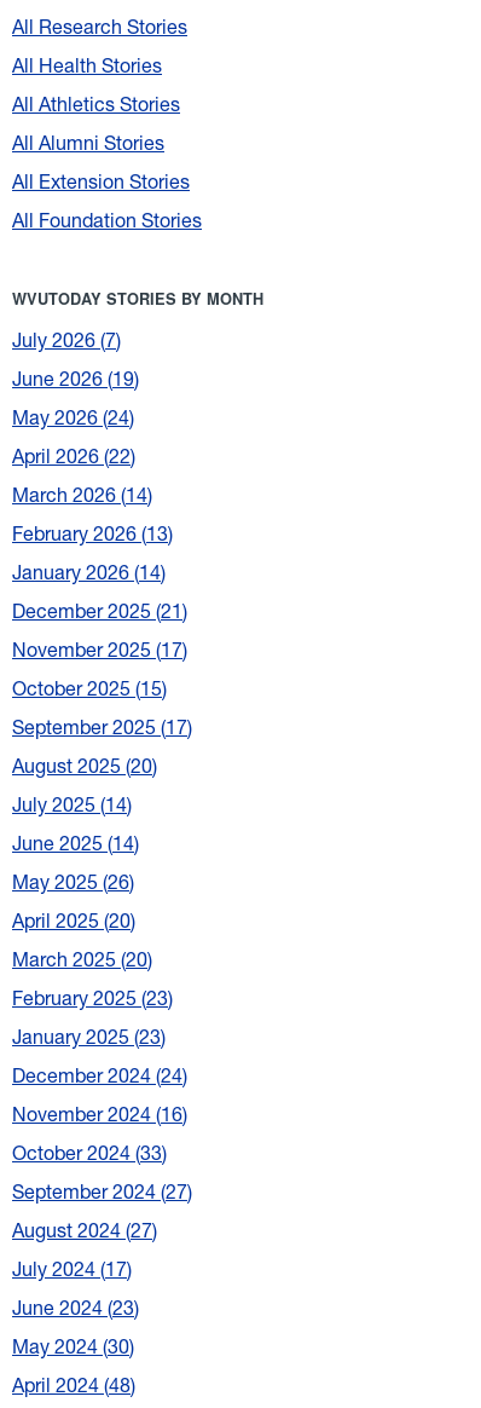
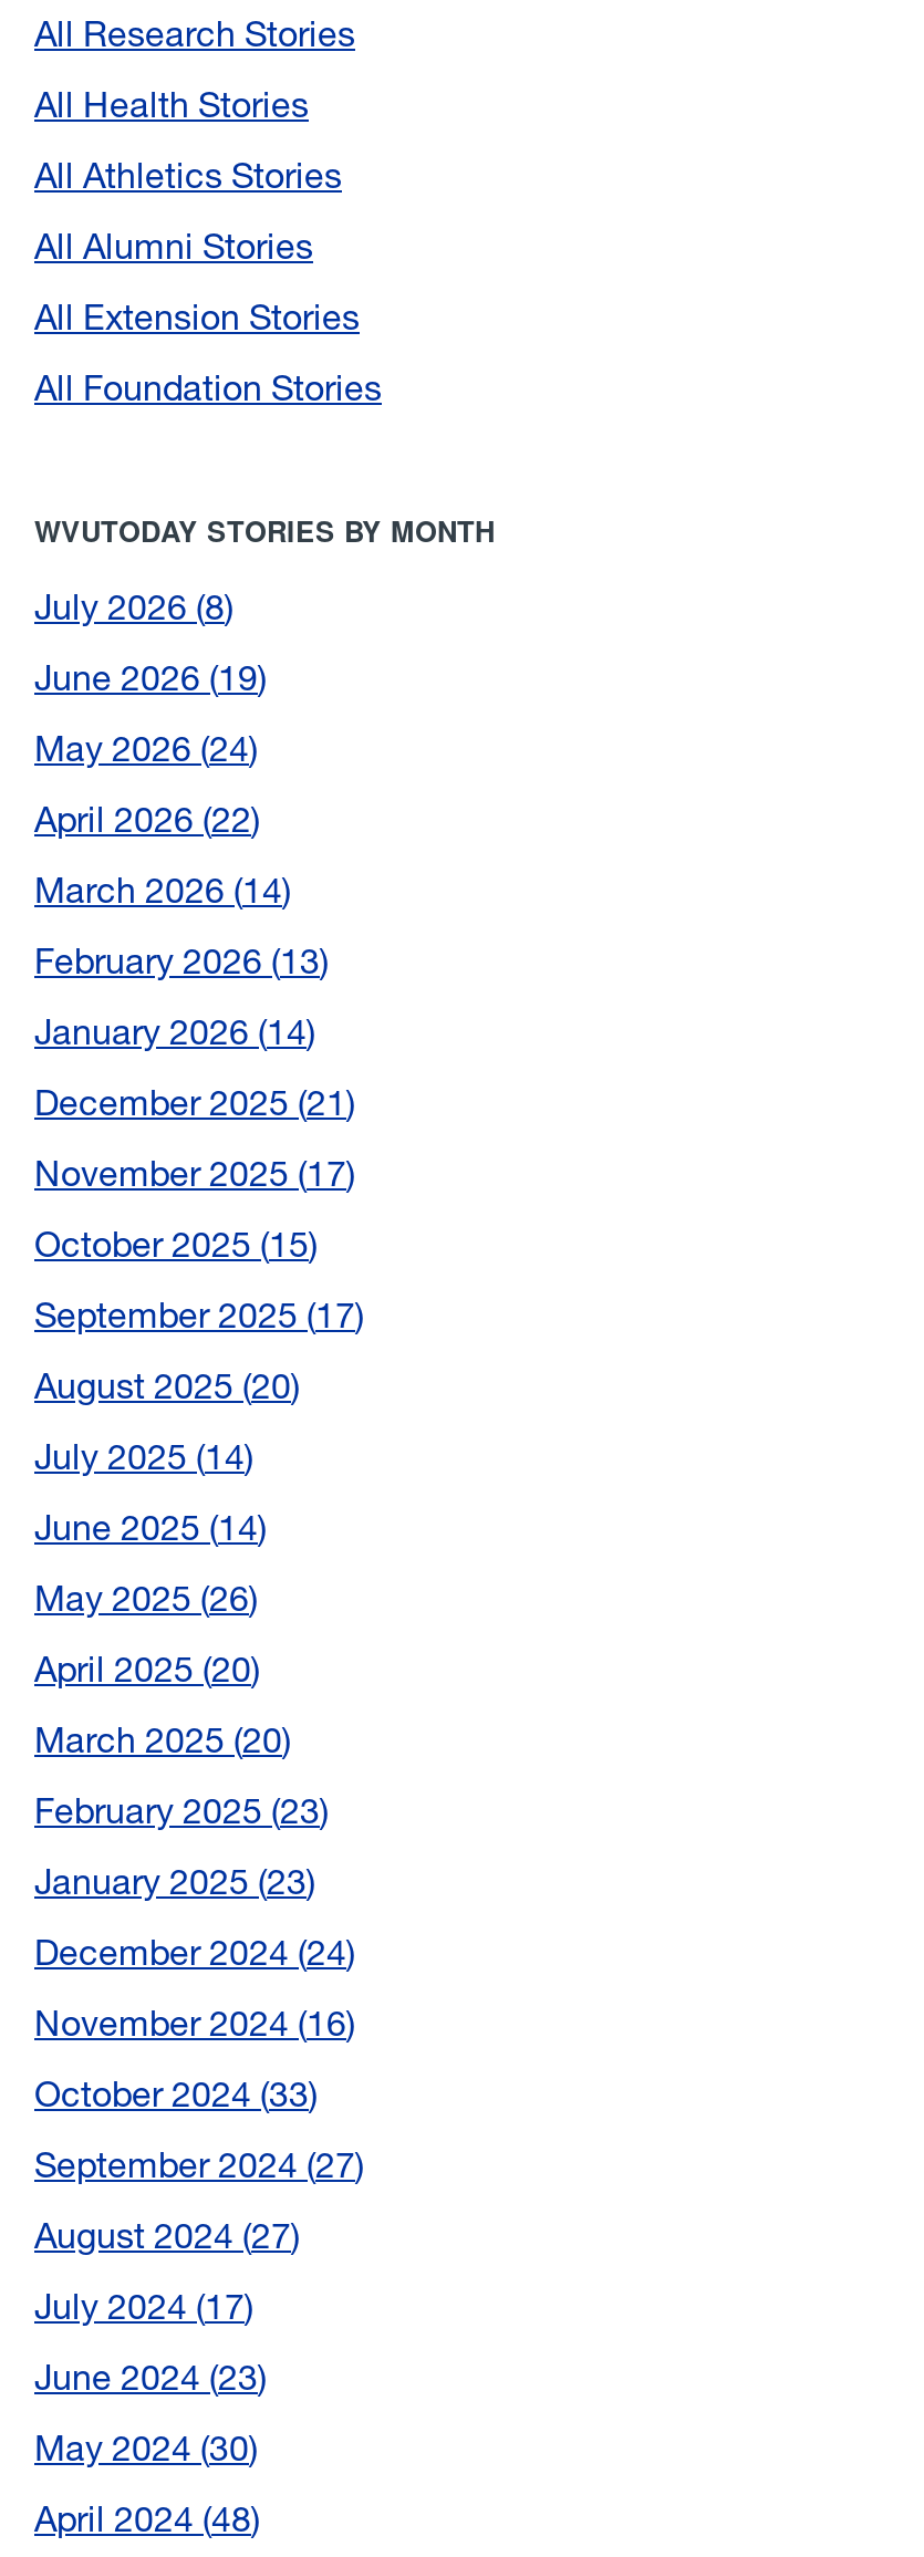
- July 2026 7
+ July 2026 8
